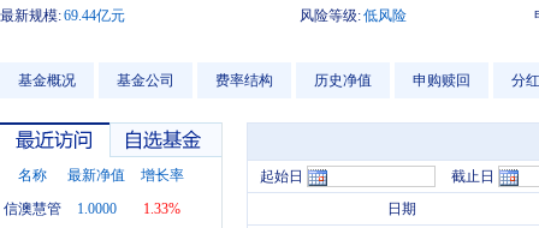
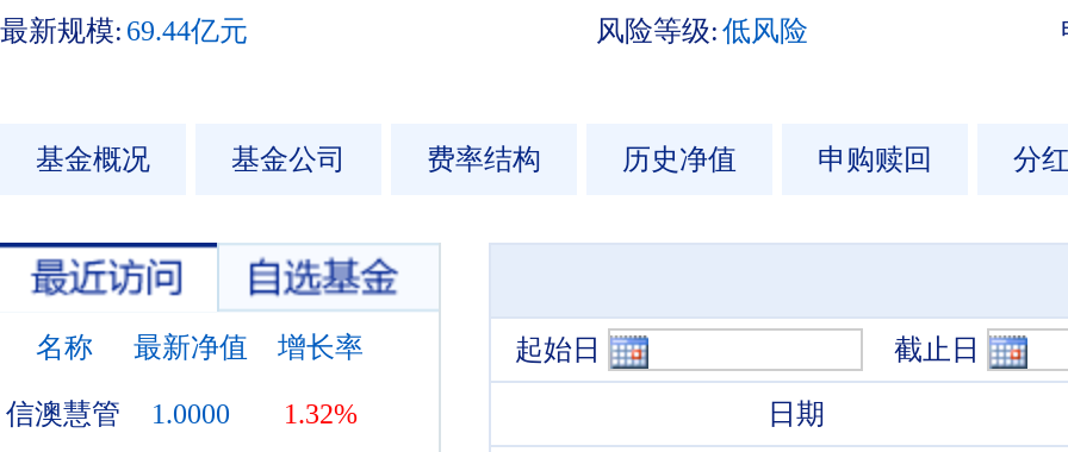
- 信澳慧管 1.0000 1.33%
+ 信澳慧管 1.0000 1.32%
